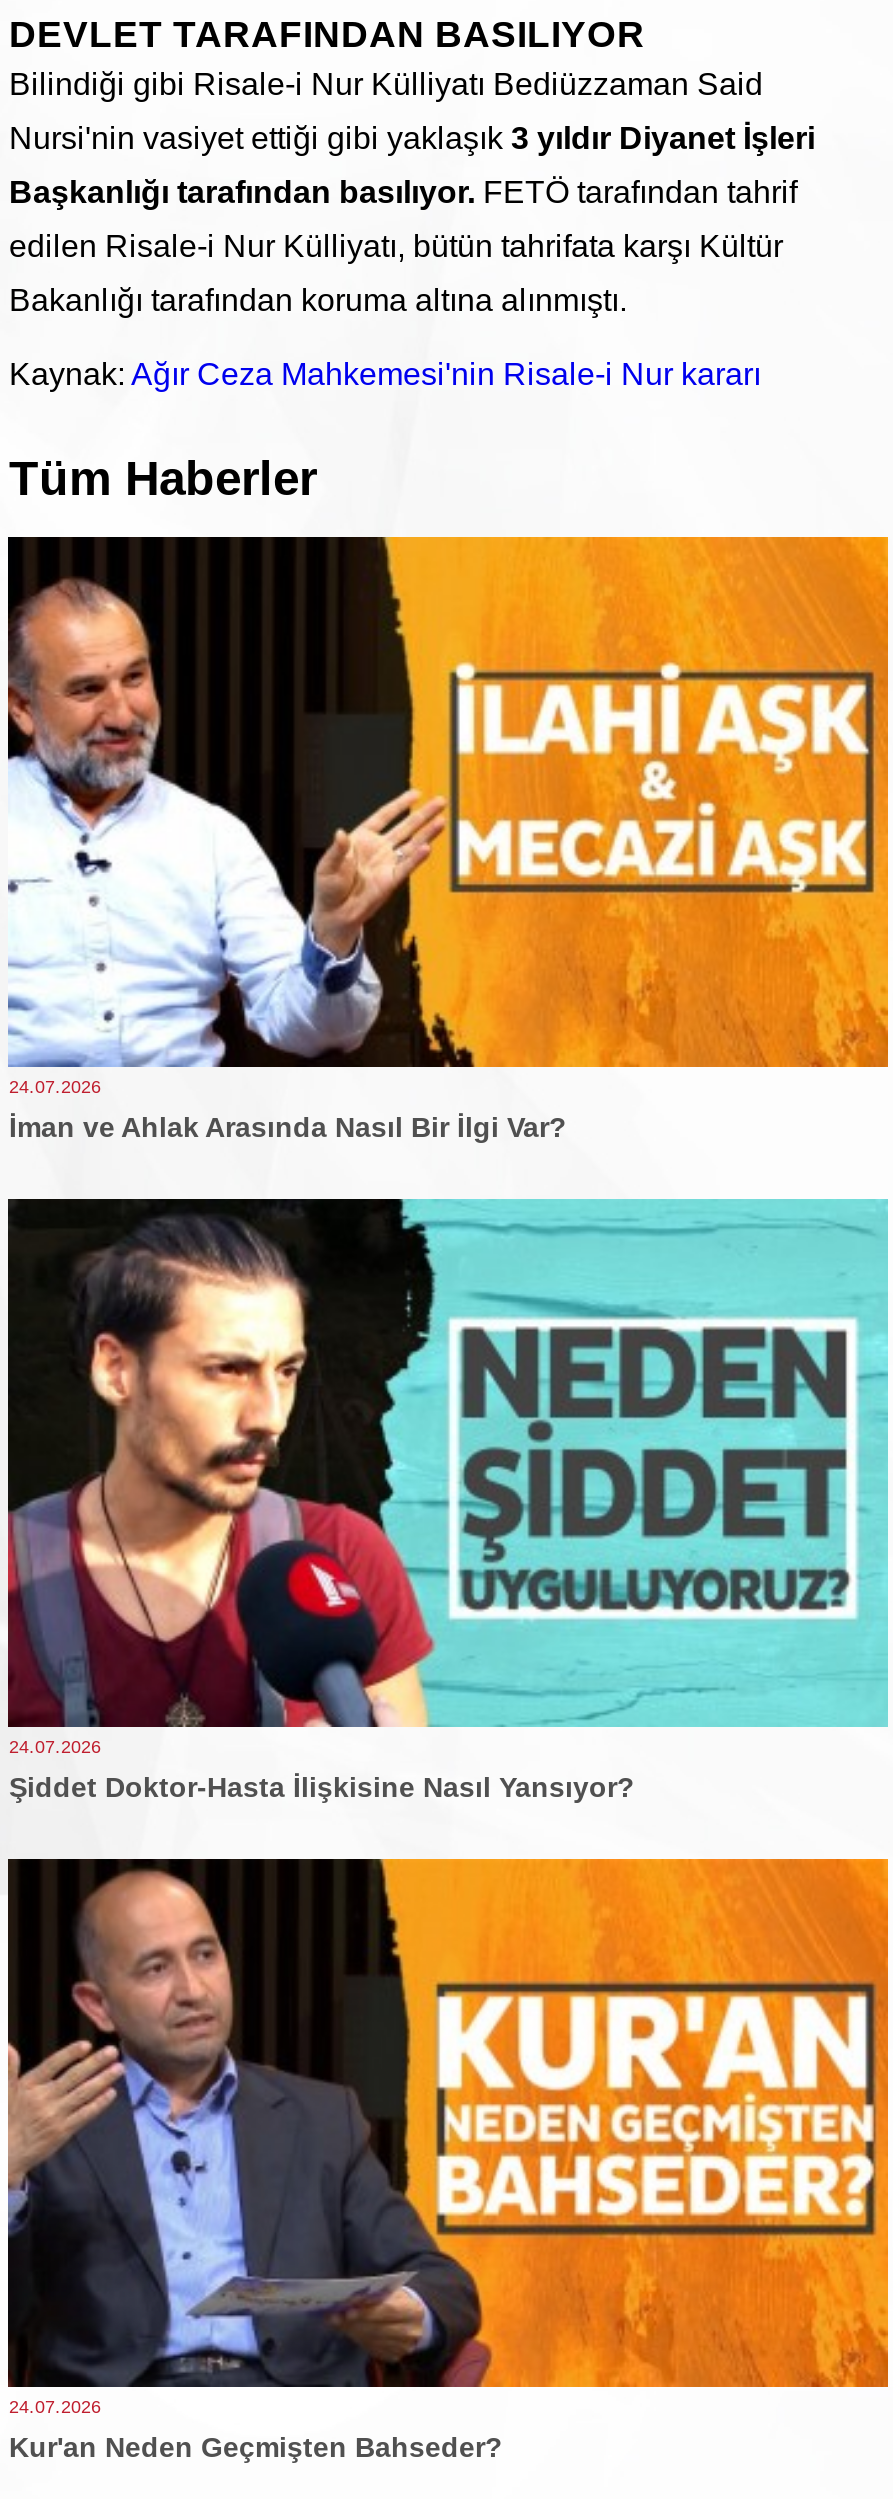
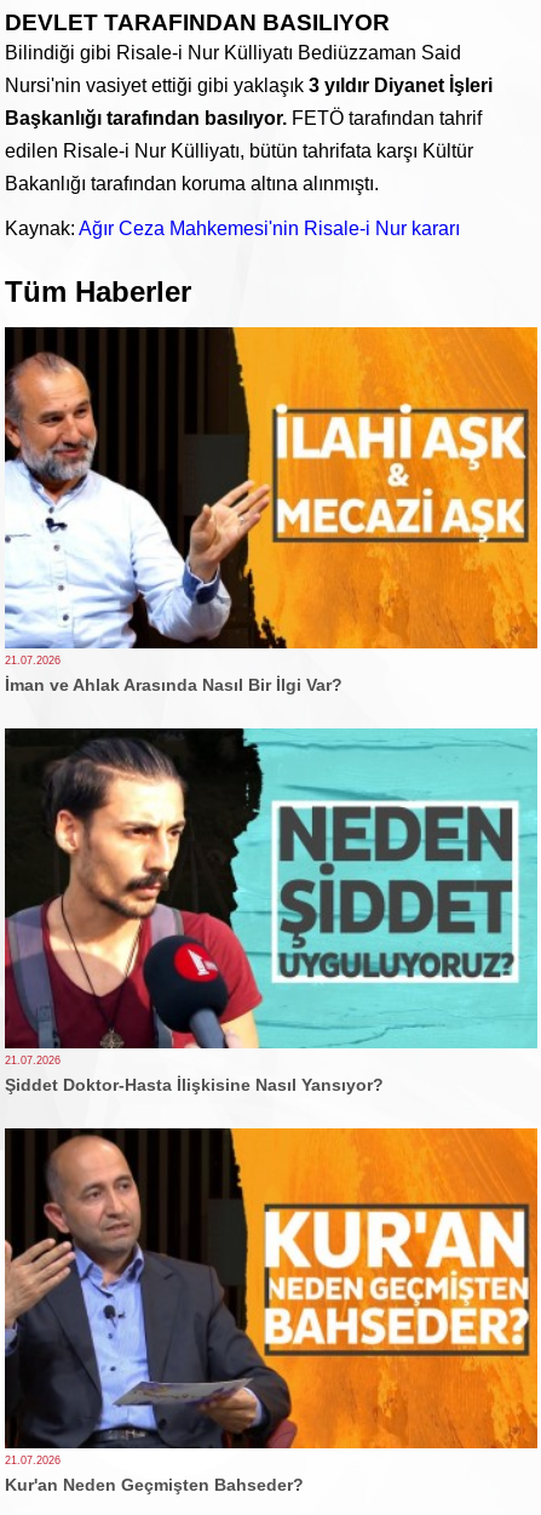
- 24.07.2026
+ 21.07.2026

- 24.07.2026
+ 21.07.2026

- 24.07.2026
+ 21.07.2026
